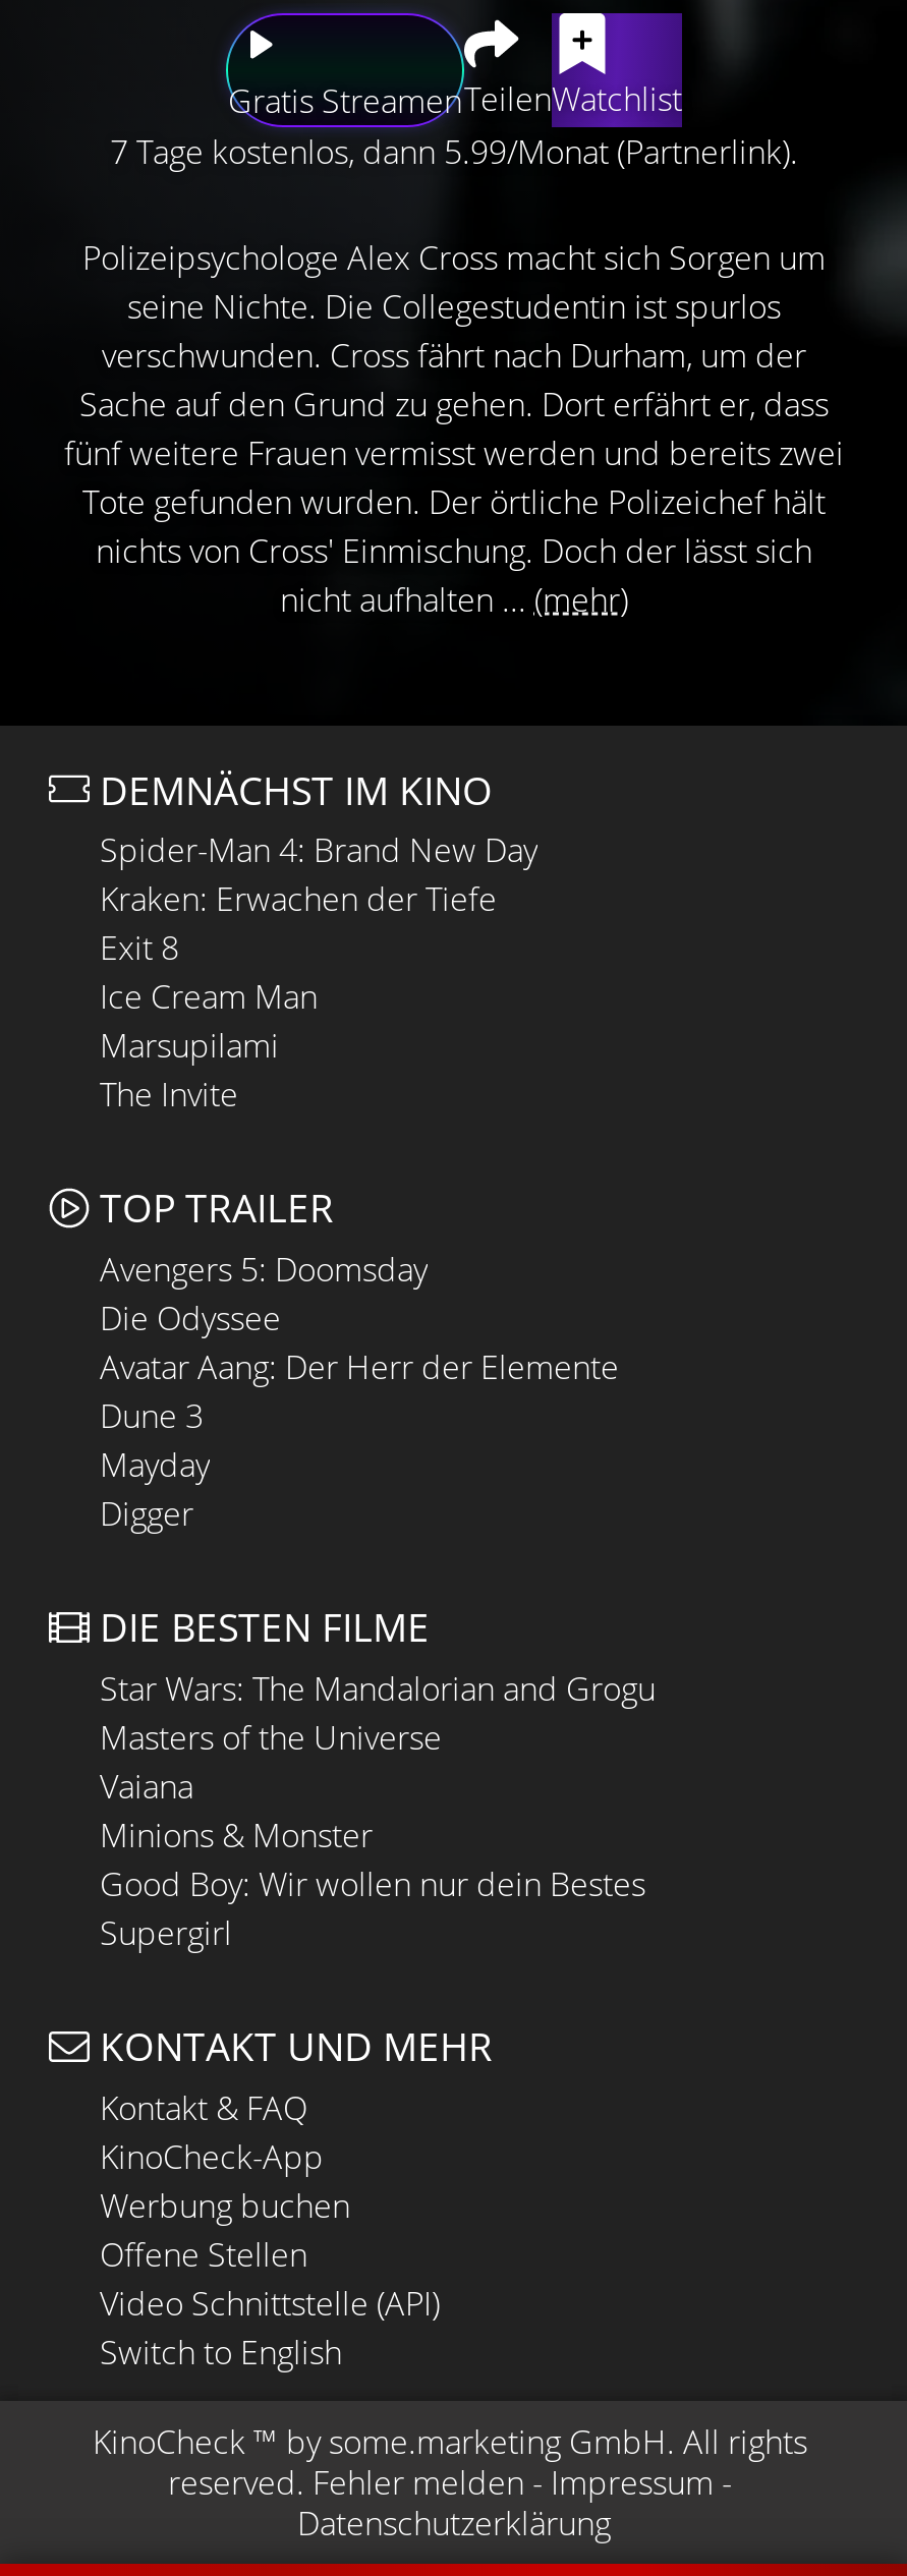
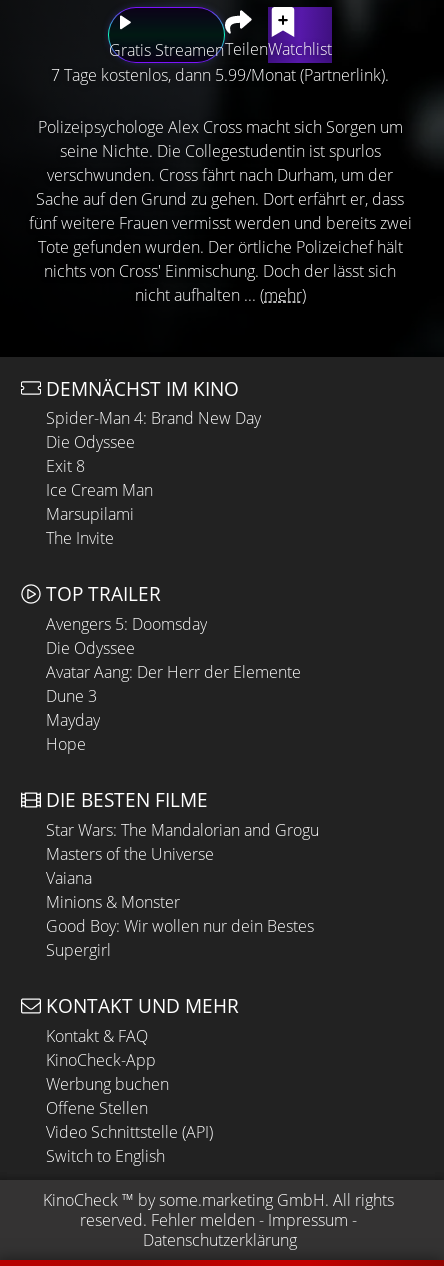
- Kraken: Erwachen der Tiefe
+ Die Odyssee

- Digger
+ Hope
